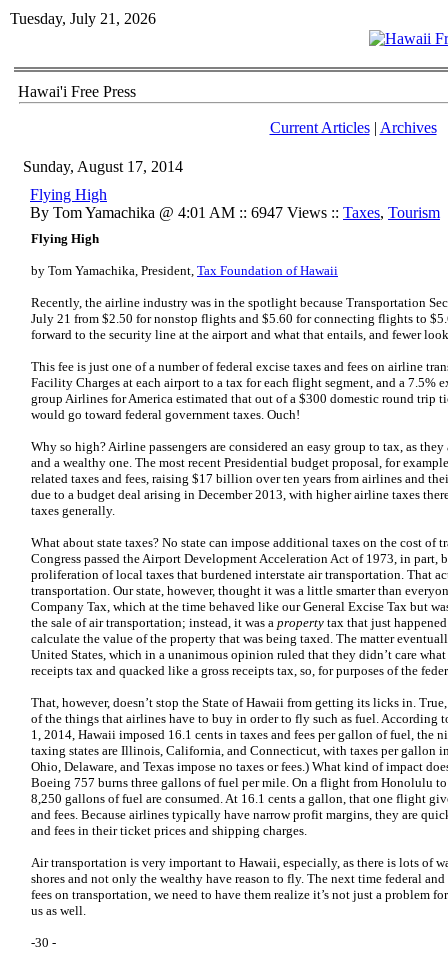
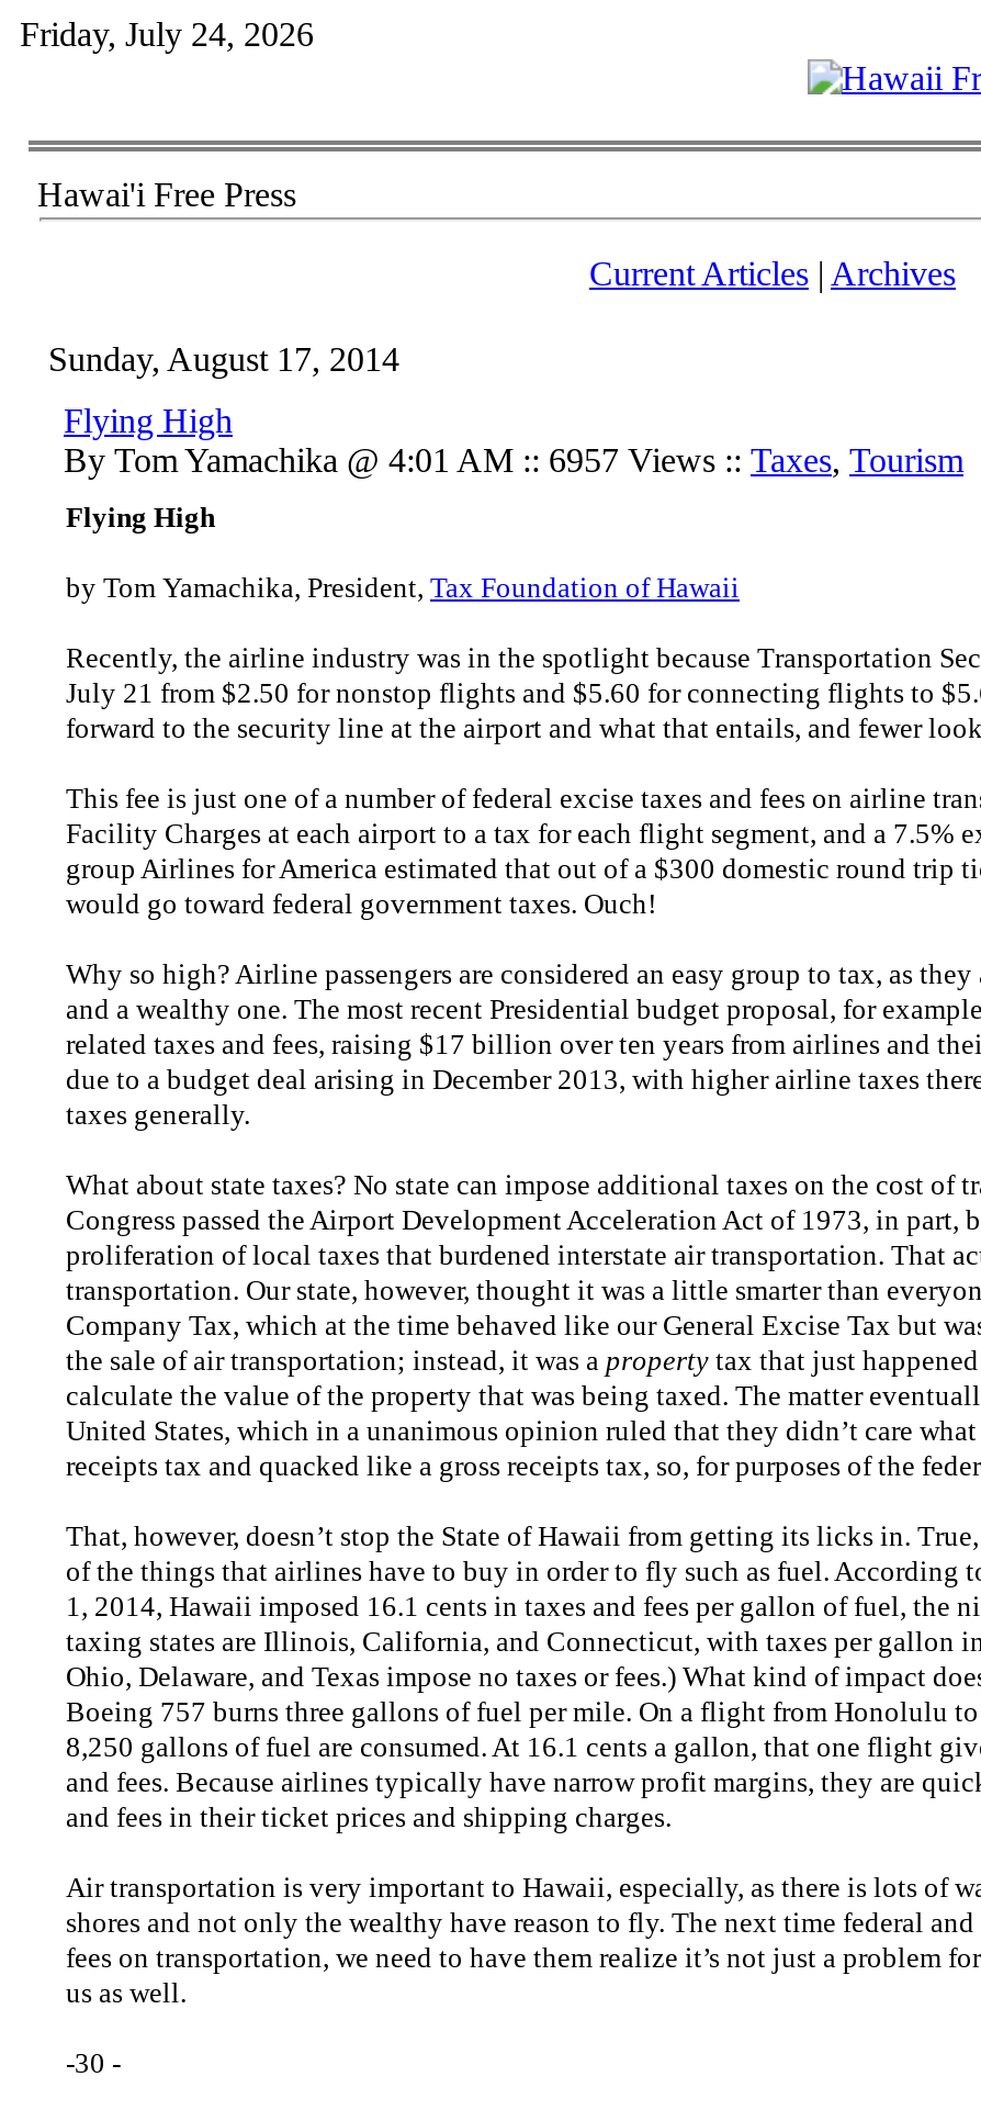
- Tuesday, July 21, 2026
+ Friday, July 24, 2026

- By Tom Yamachika @ 4:01 AM :: 6947 Views :: Taxes, Tourism
+ By Tom Yamachika @ 4:01 AM :: 6957 Views :: Taxes, Tourism
